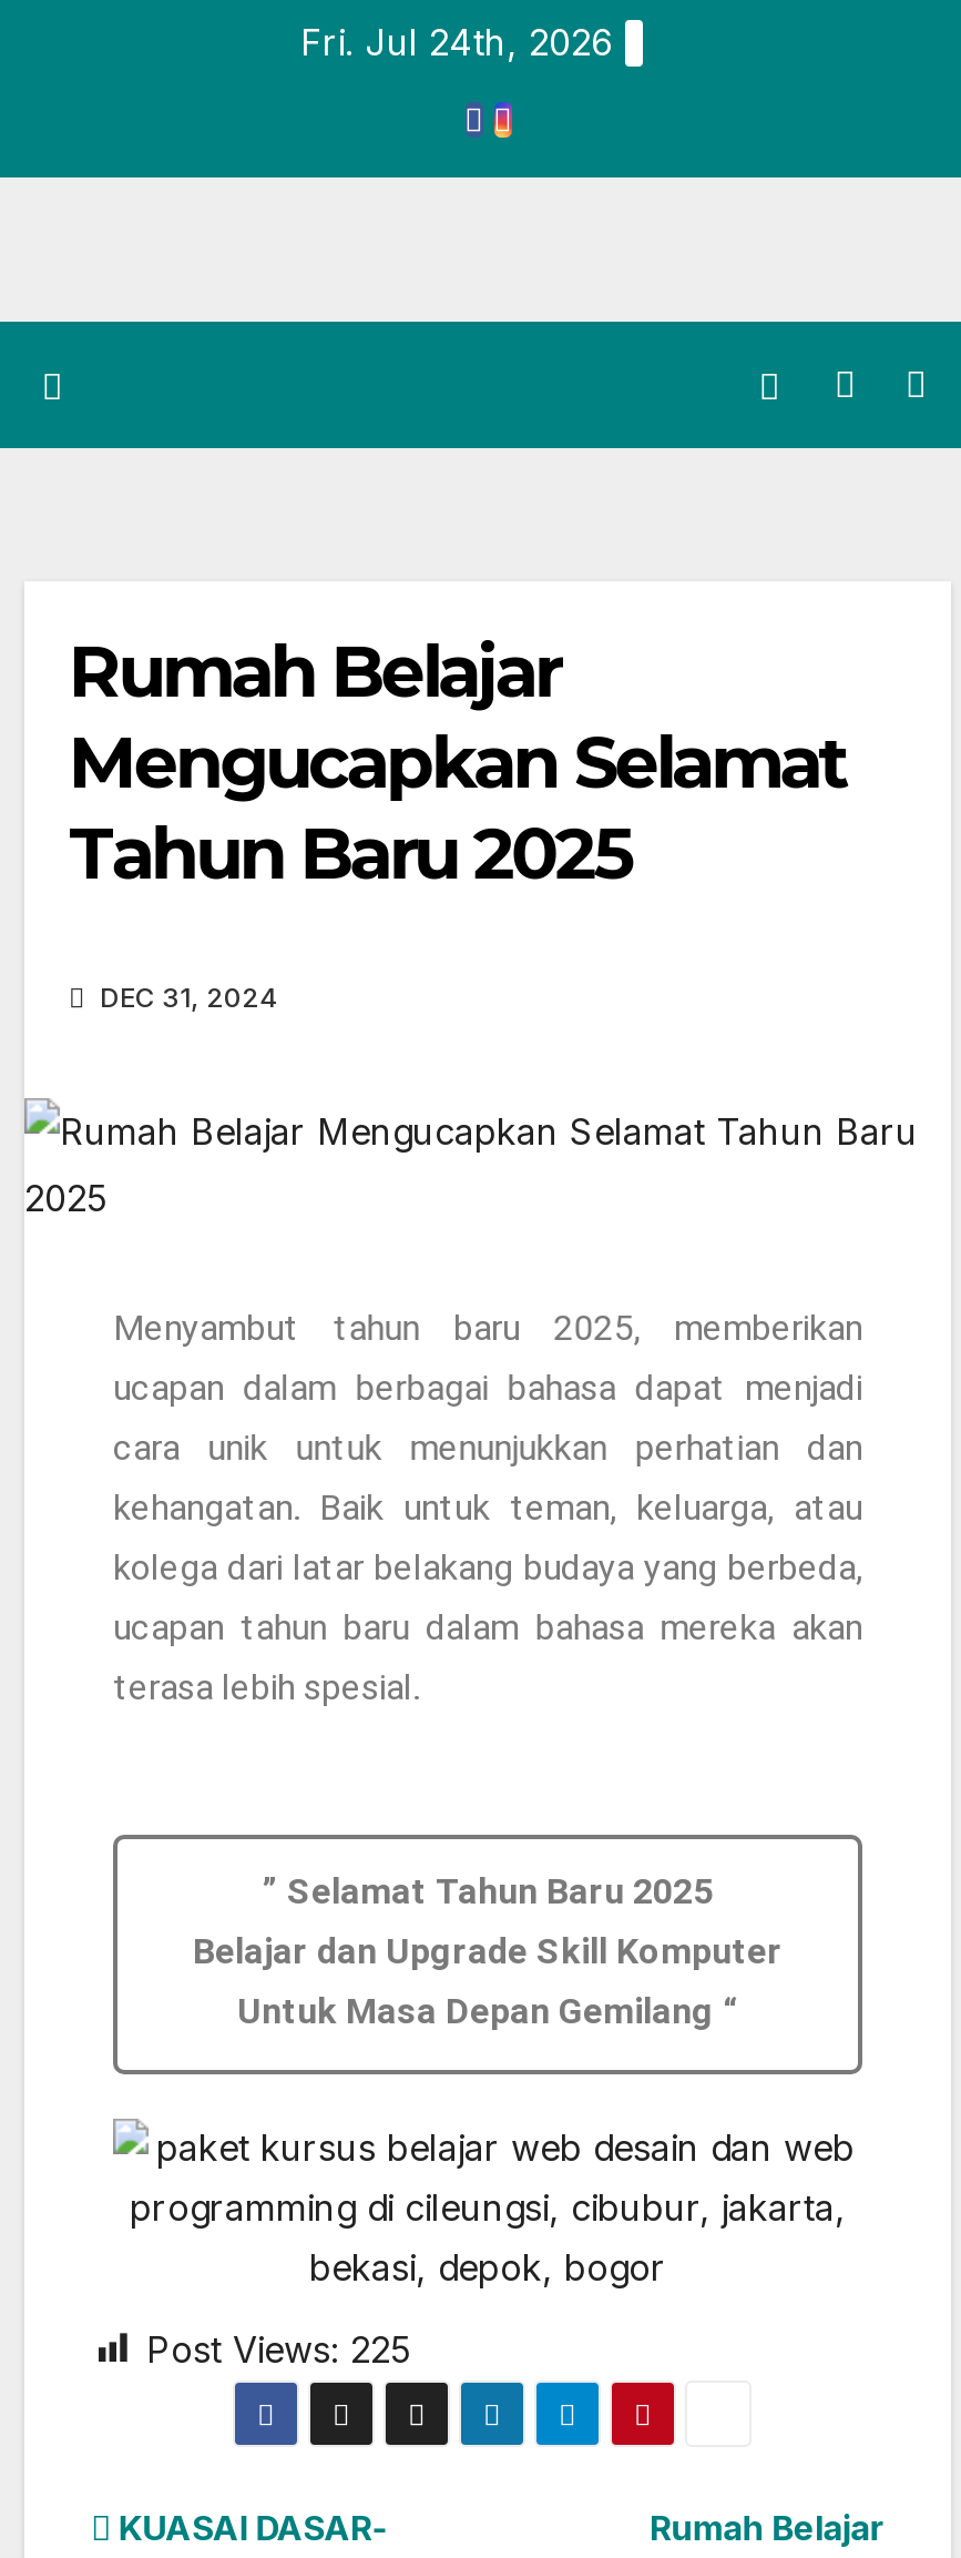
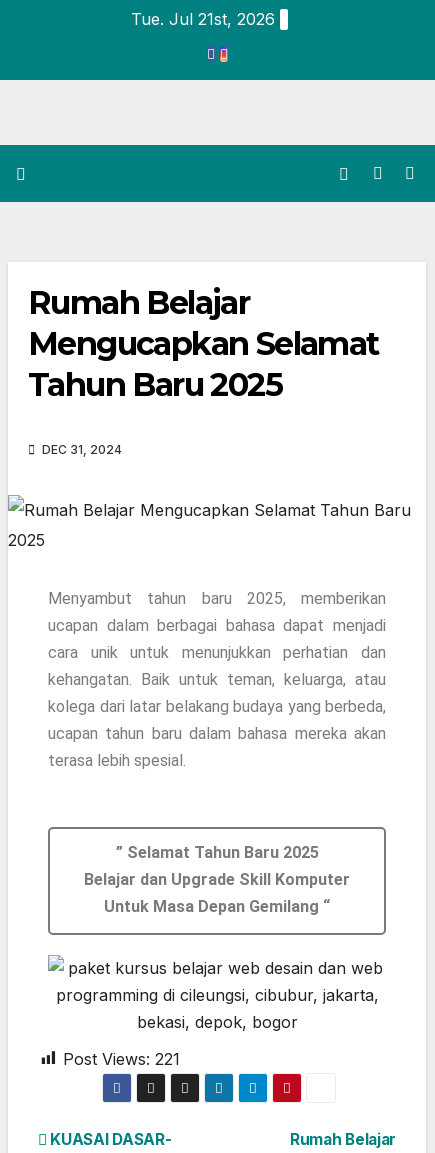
- Fri. Jul 24th, 2026
+ Tue. Jul 21st, 2026

- Post Views: 225
+ Post Views: 221
